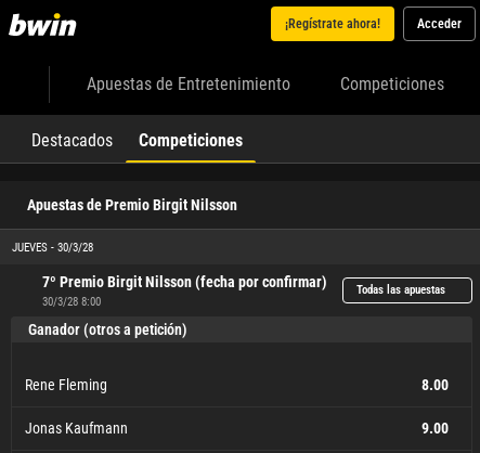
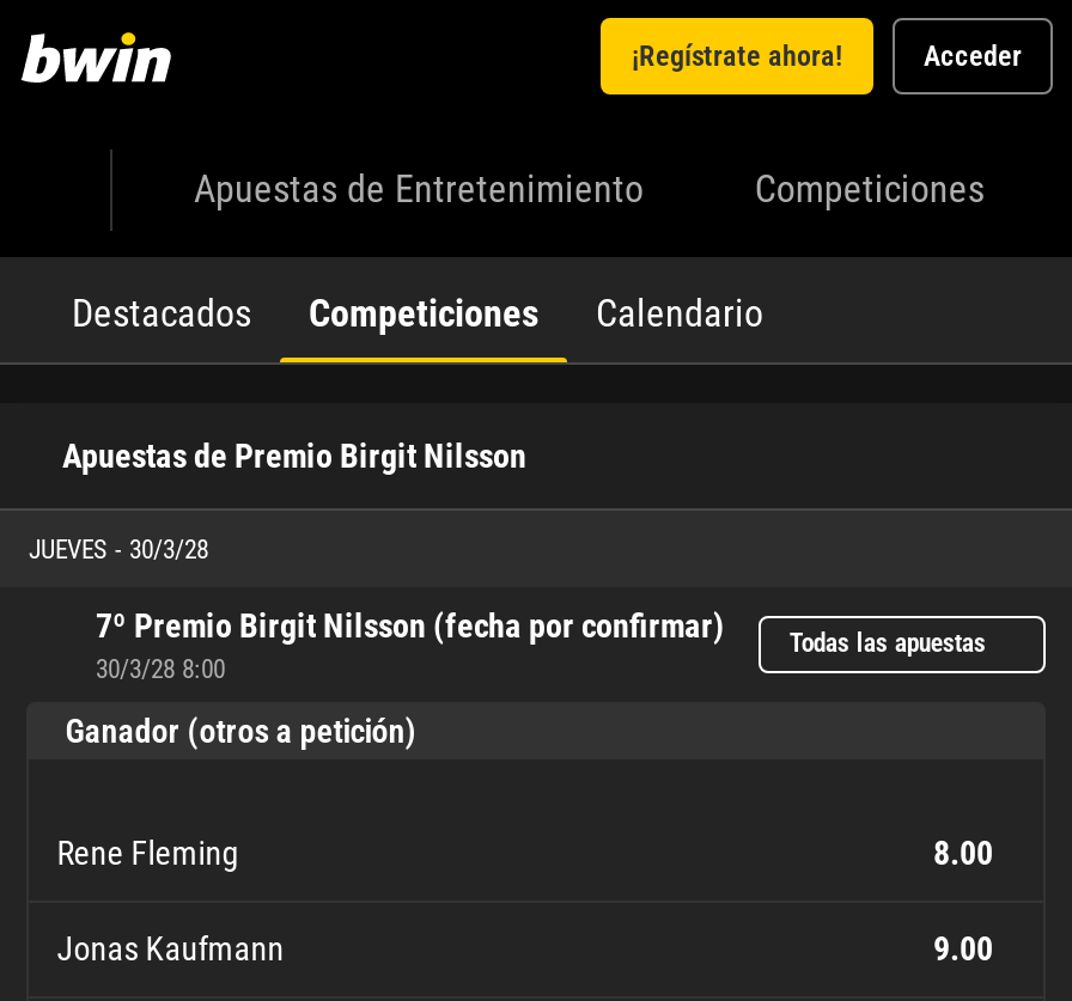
+ Calendario
